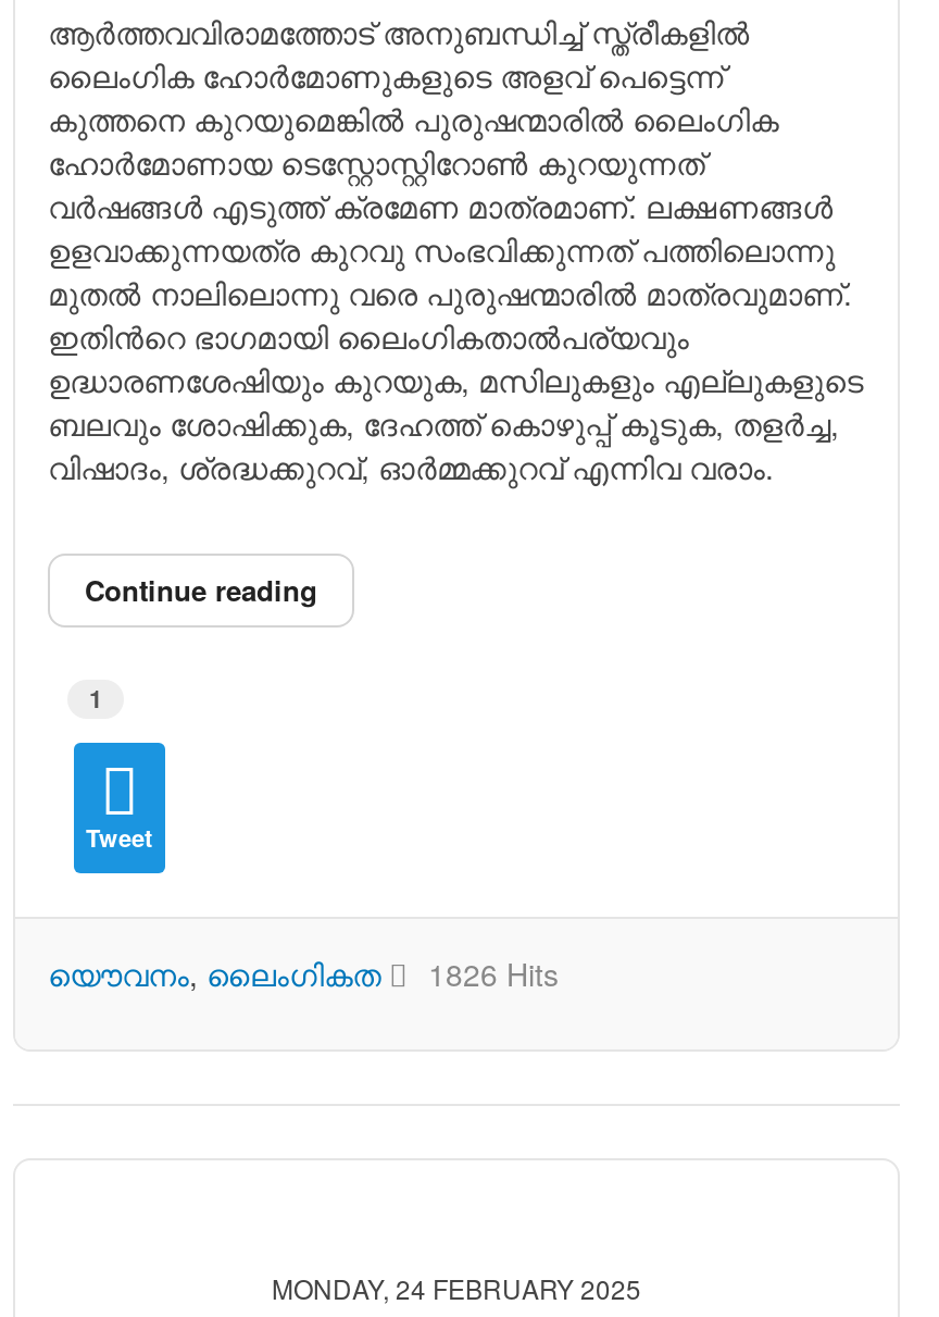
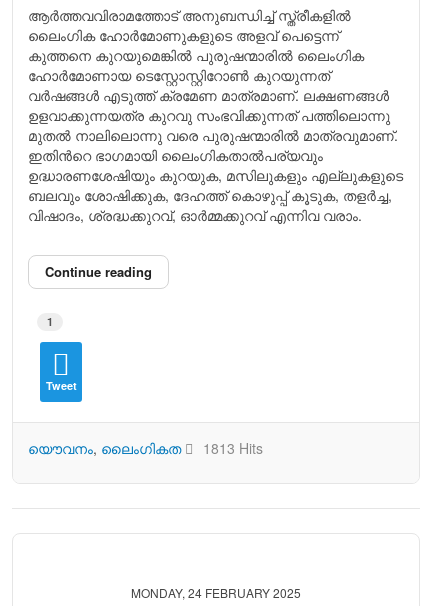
- 1826 Hits
+ 1813 Hits
